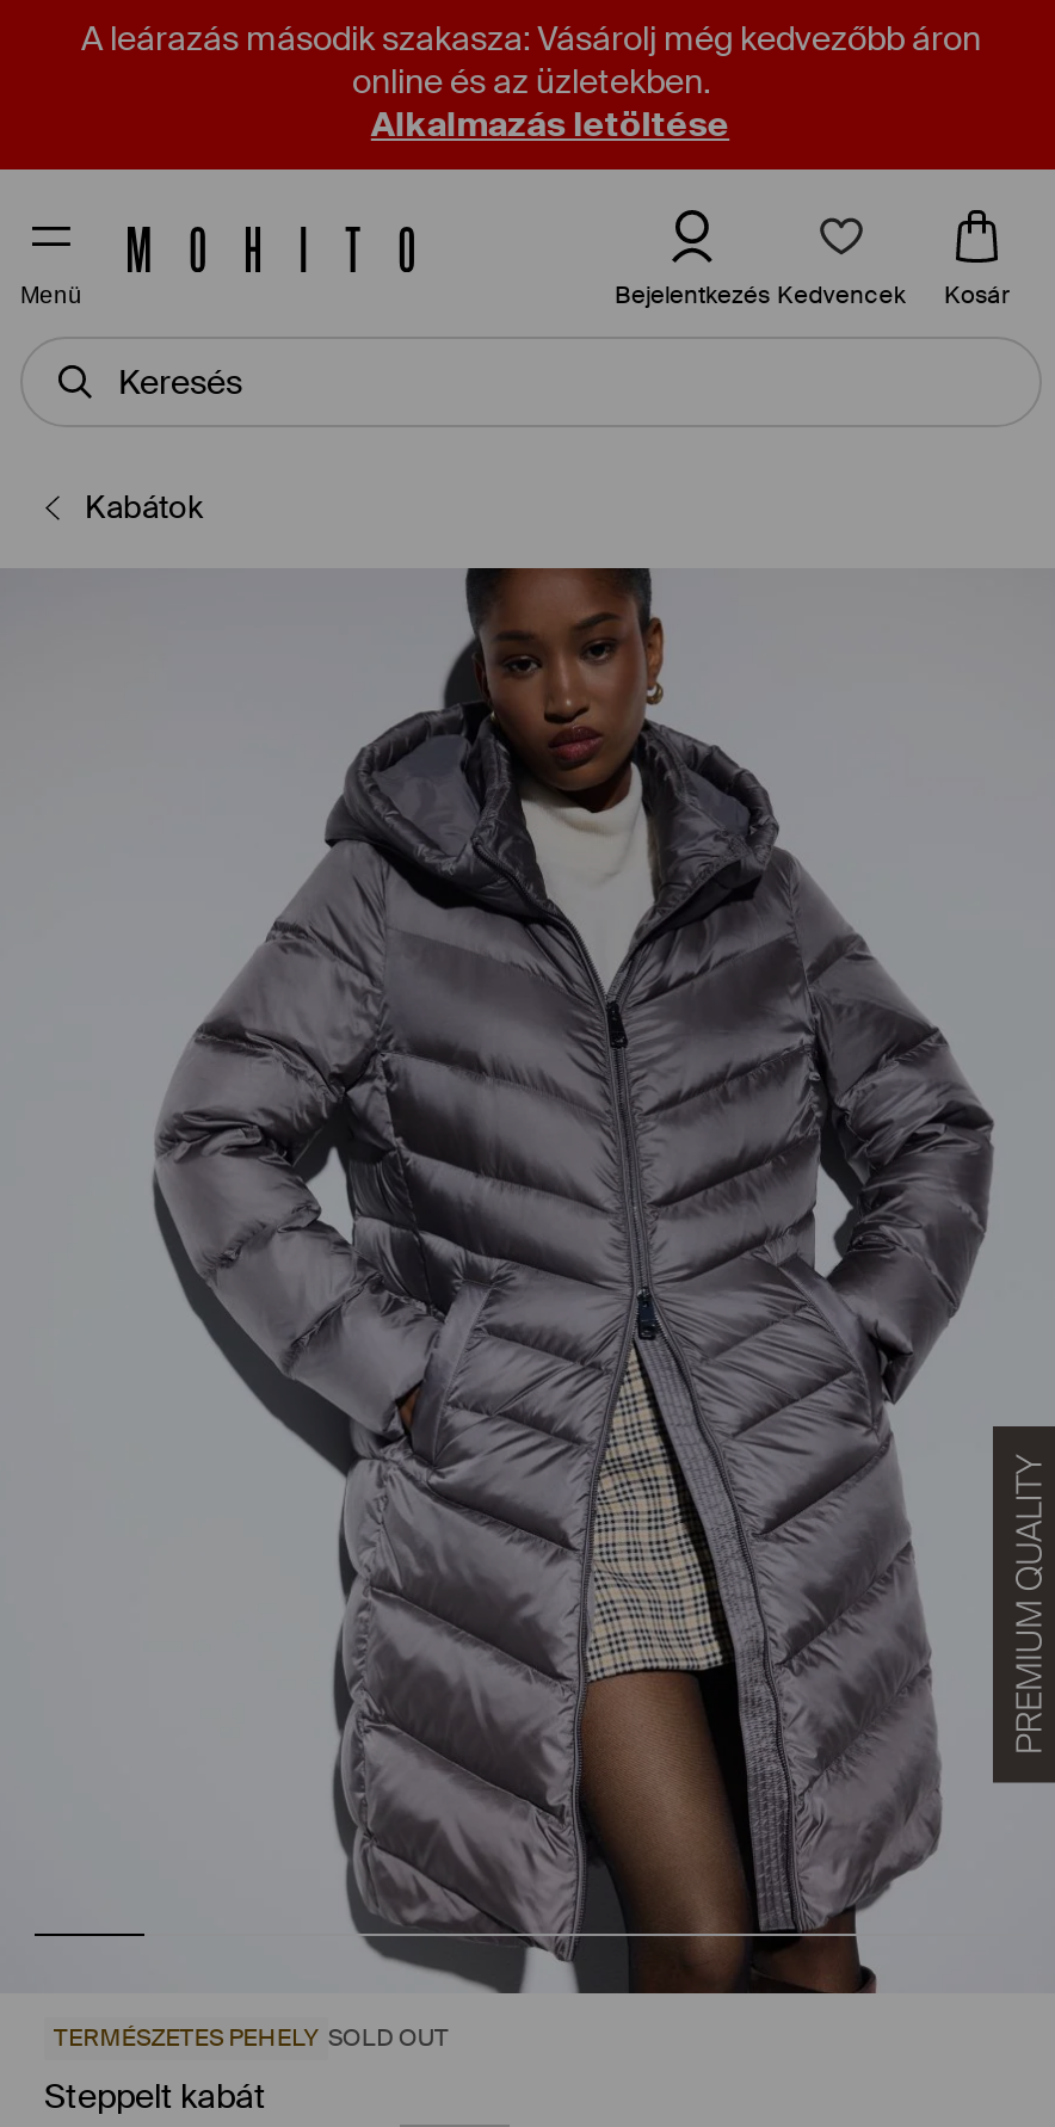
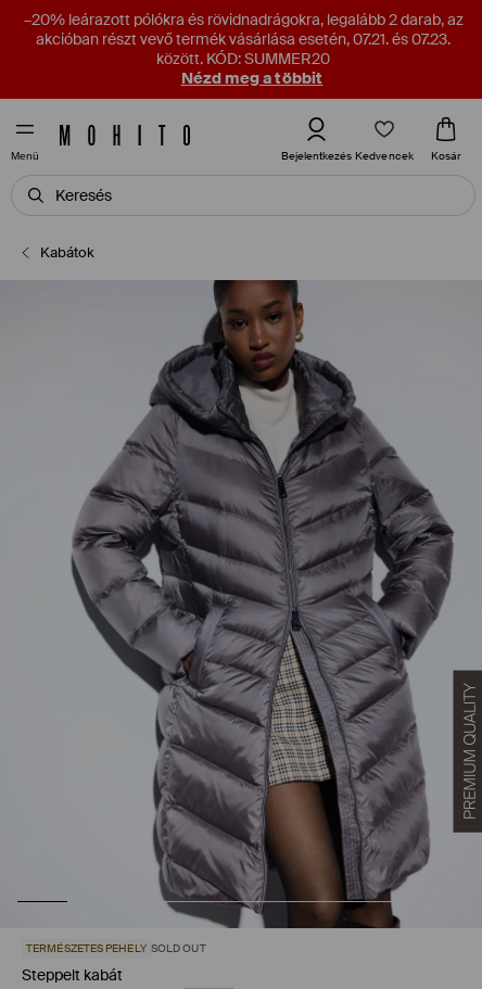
- A leárazás második szakasza: Vásárolj még kedvezőbb áron
- online és az üzletekben.
- Alkalmazás letöltése
+ –20% leárazott pólókra és rövidnadrágokra, legalább 2 darab, az
+ akcióban részt vevő termék vásárlása esetén, 07.21. és 07.23.
+ között. KÓD: SUMMER20
+ Nézd meg a többit
